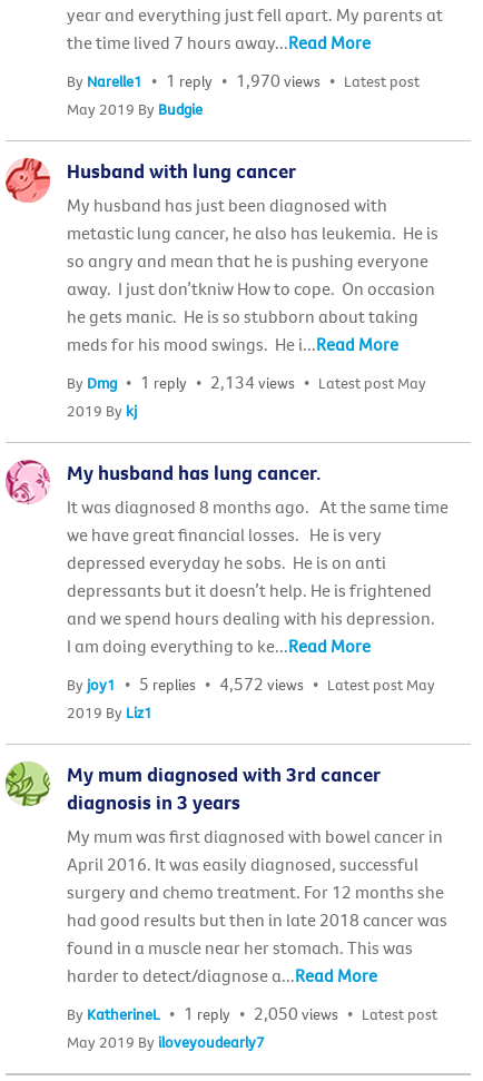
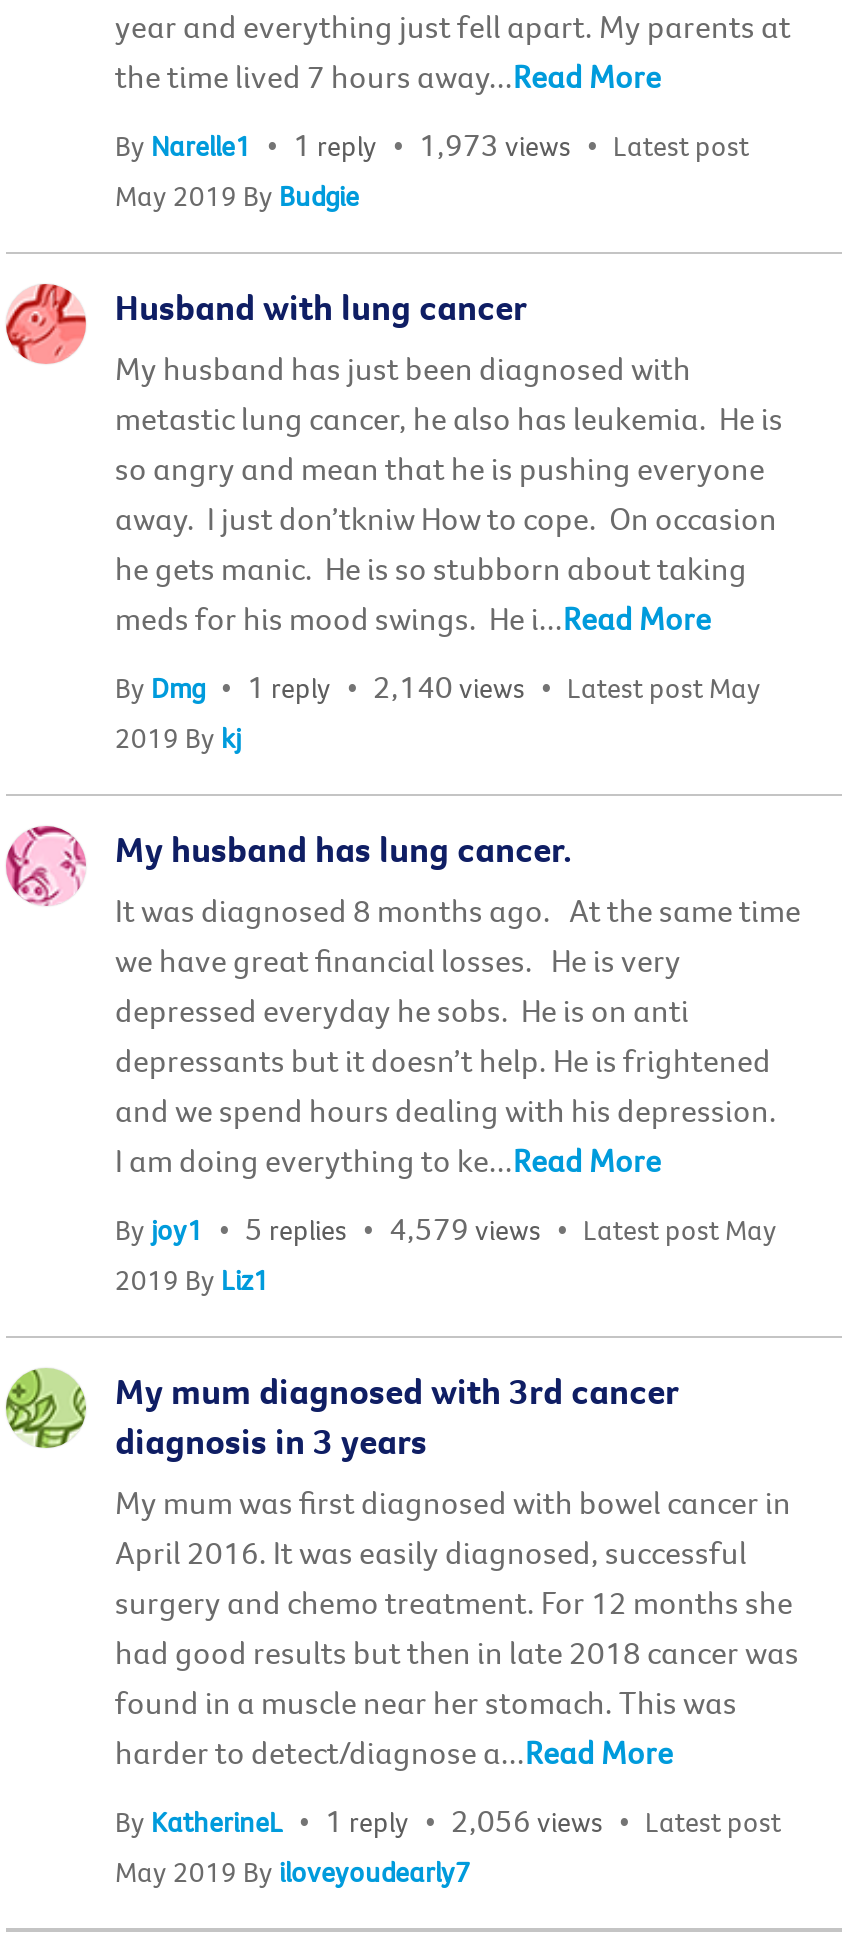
- By Narelle1 1 reply 1,970 views Latest post
+ By Narelle1 1 reply 1,973 views Latest post

- By Dmg 1 reply 2,134 views Latest post May
+ By Dmg 1 reply 2,140 views Latest post May

- By joy1 5 replies 4,572 views Latest post May
+ By joy1 5 replies 4,579 views Latest post May

- By KatherineL 1 reply 2,050 views Latest post
+ By KatherineL 1 reply 2,056 views Latest post
